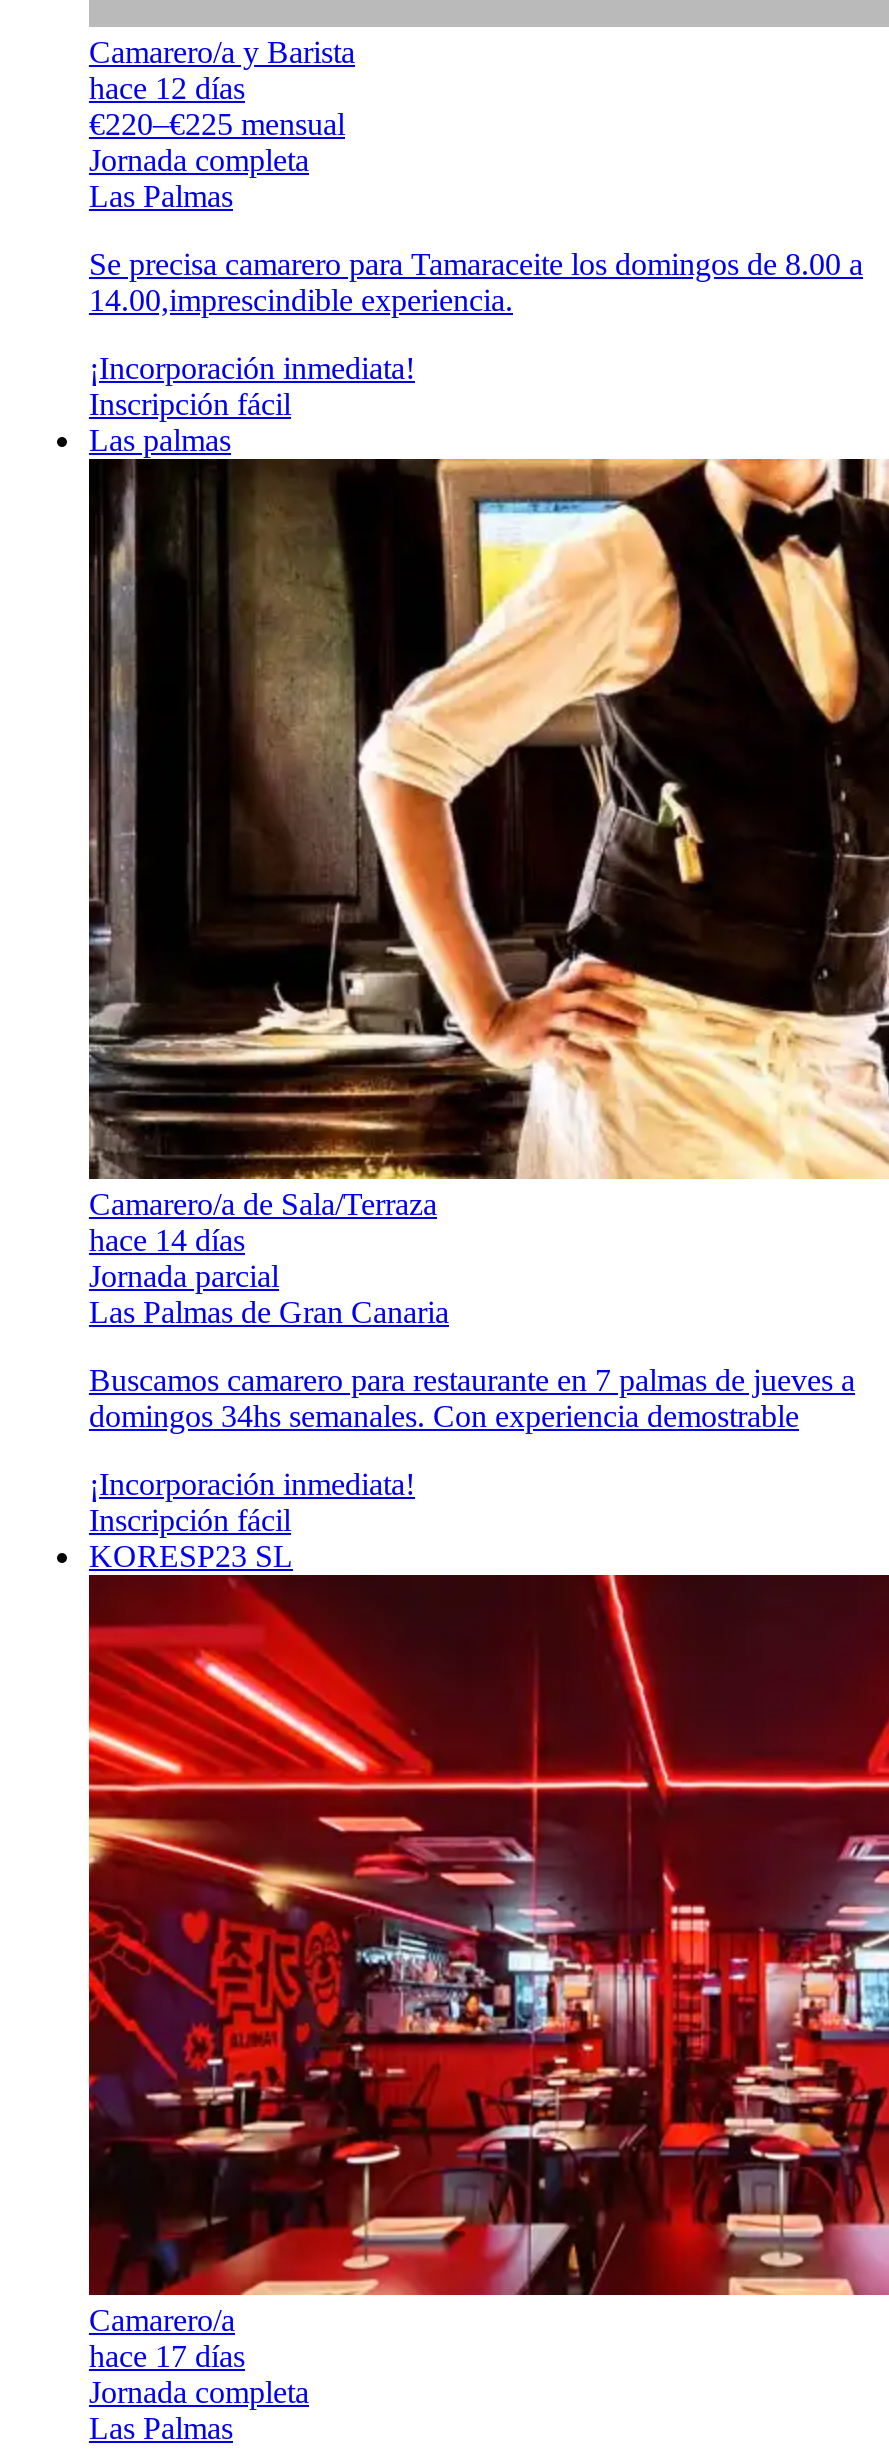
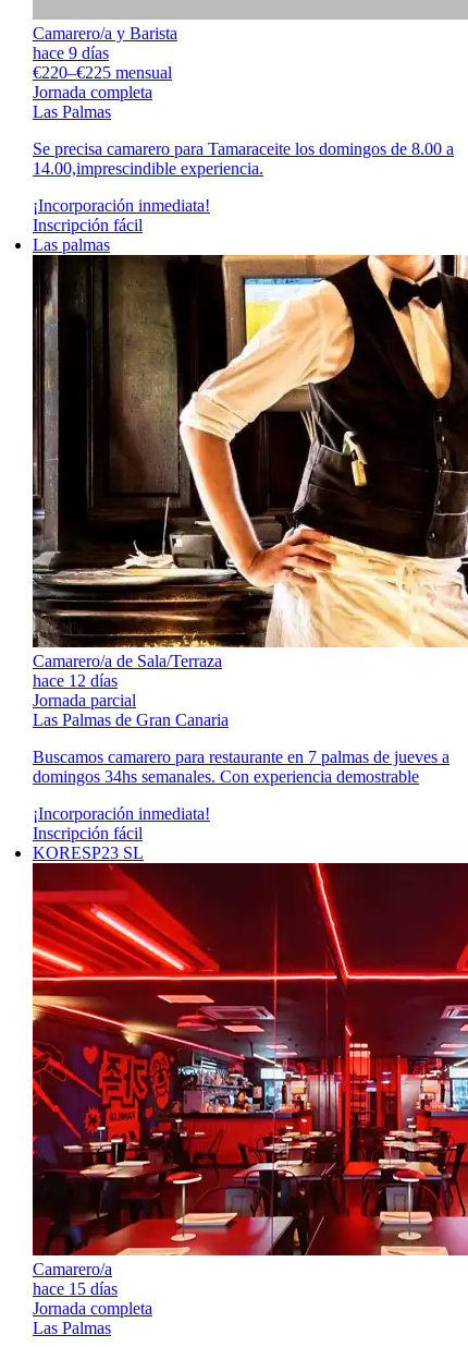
- hace 12 días
+ hace 9 días

- hace 14 días
+ hace 12 días

- hace 17 días
+ hace 15 días
